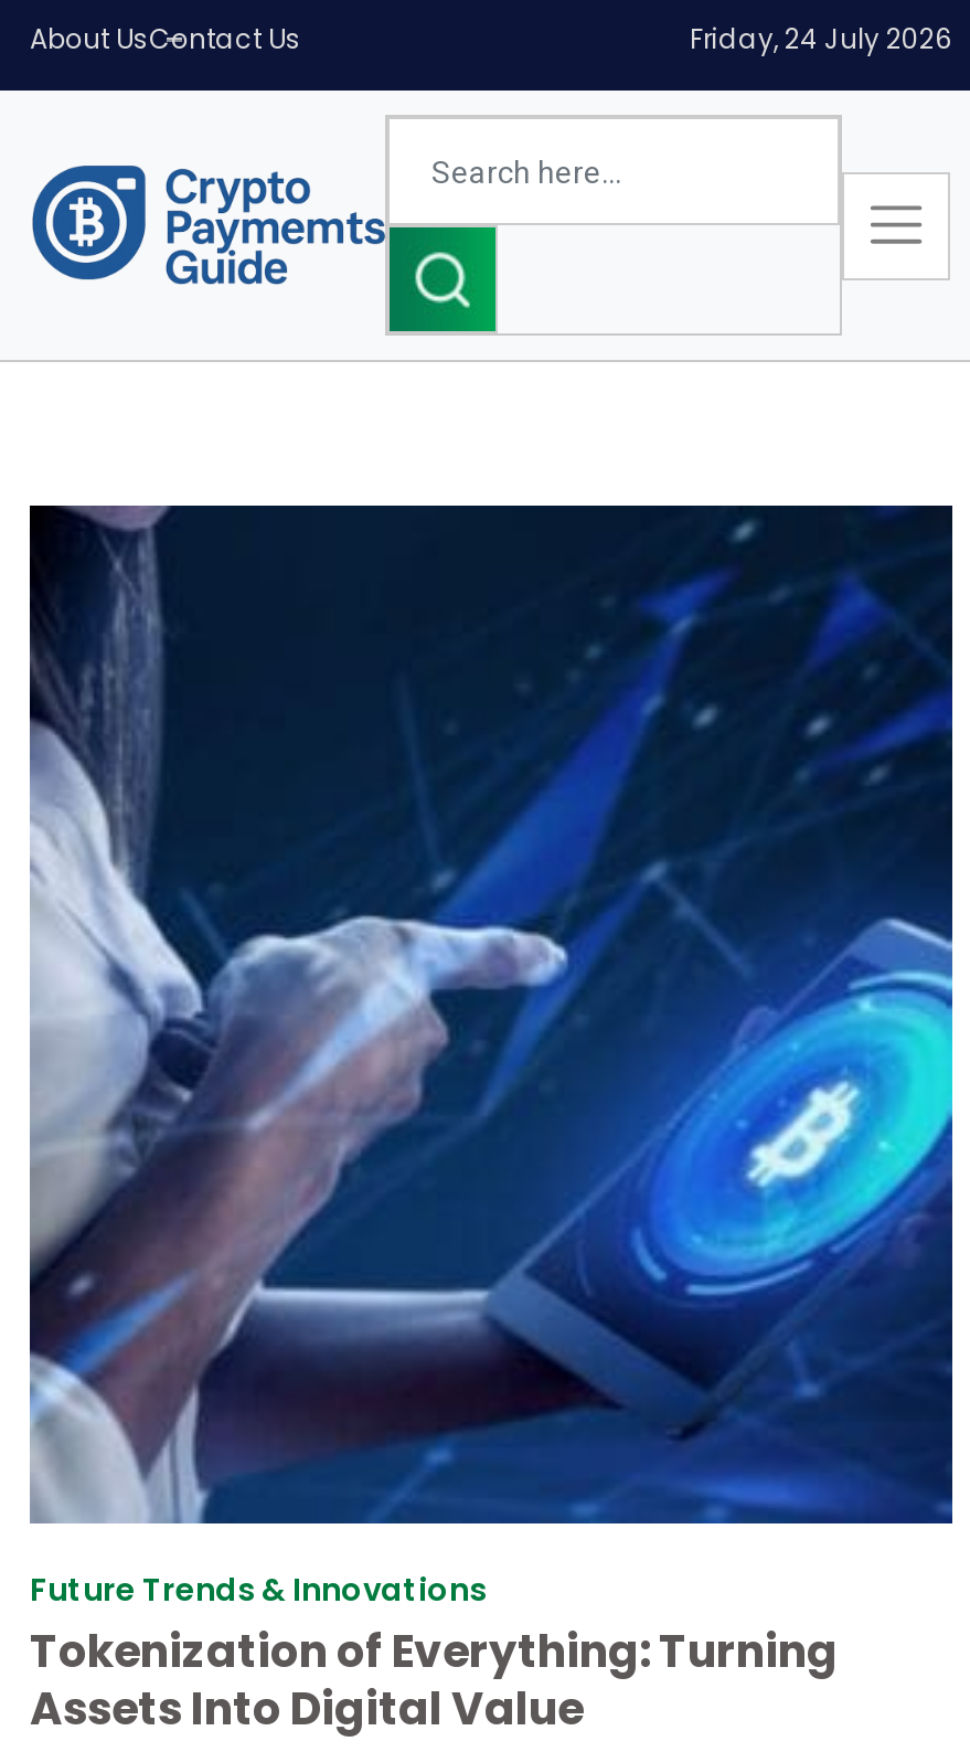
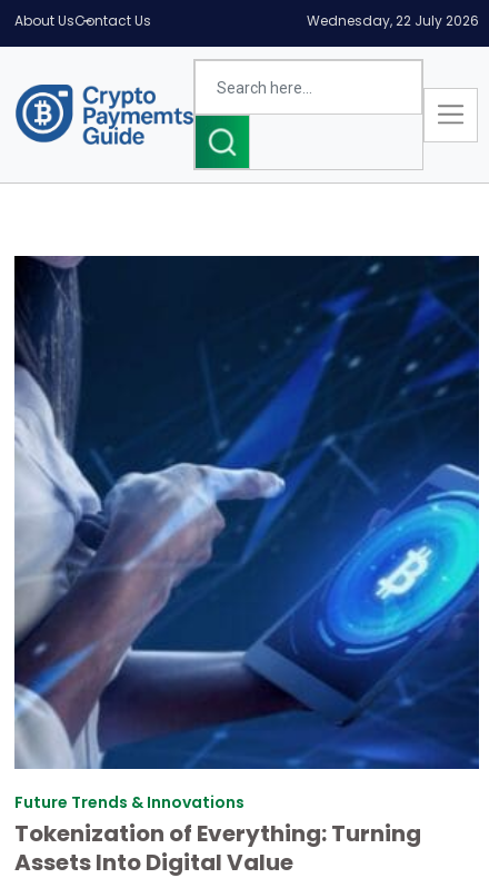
- Friday, 24 July 2026
+ Wednesday, 22 July 2026
